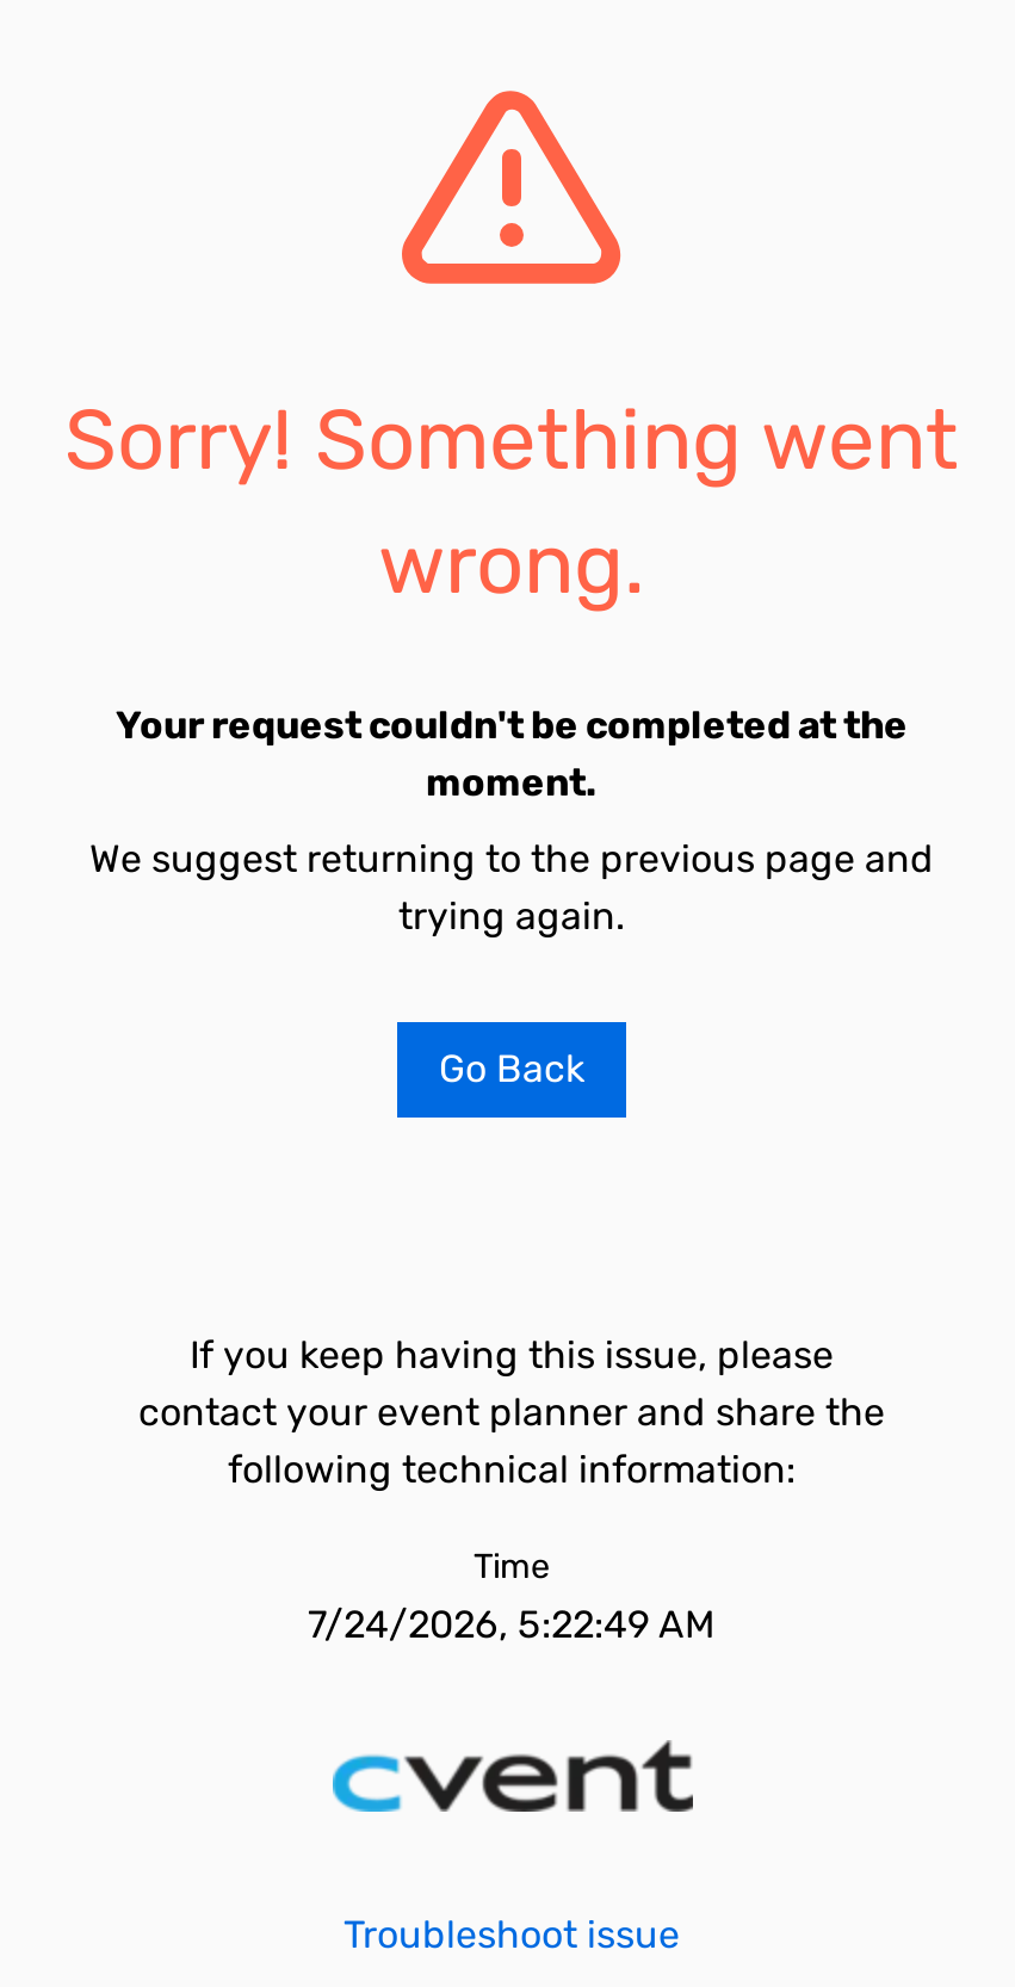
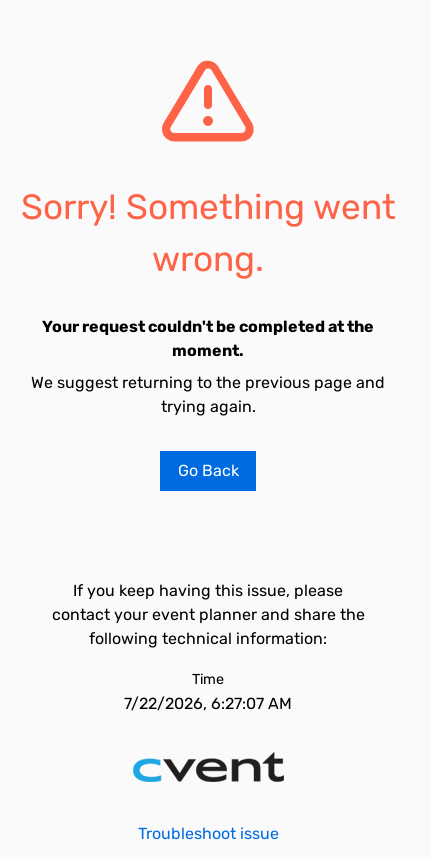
- 7/24/2026, 5:22:49 AM
+ 7/22/2026, 6:27:07 AM
